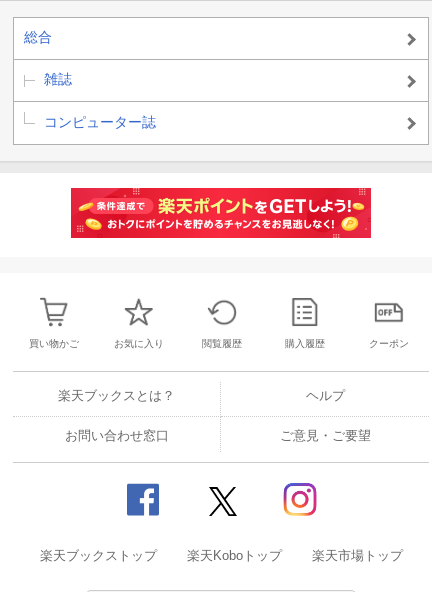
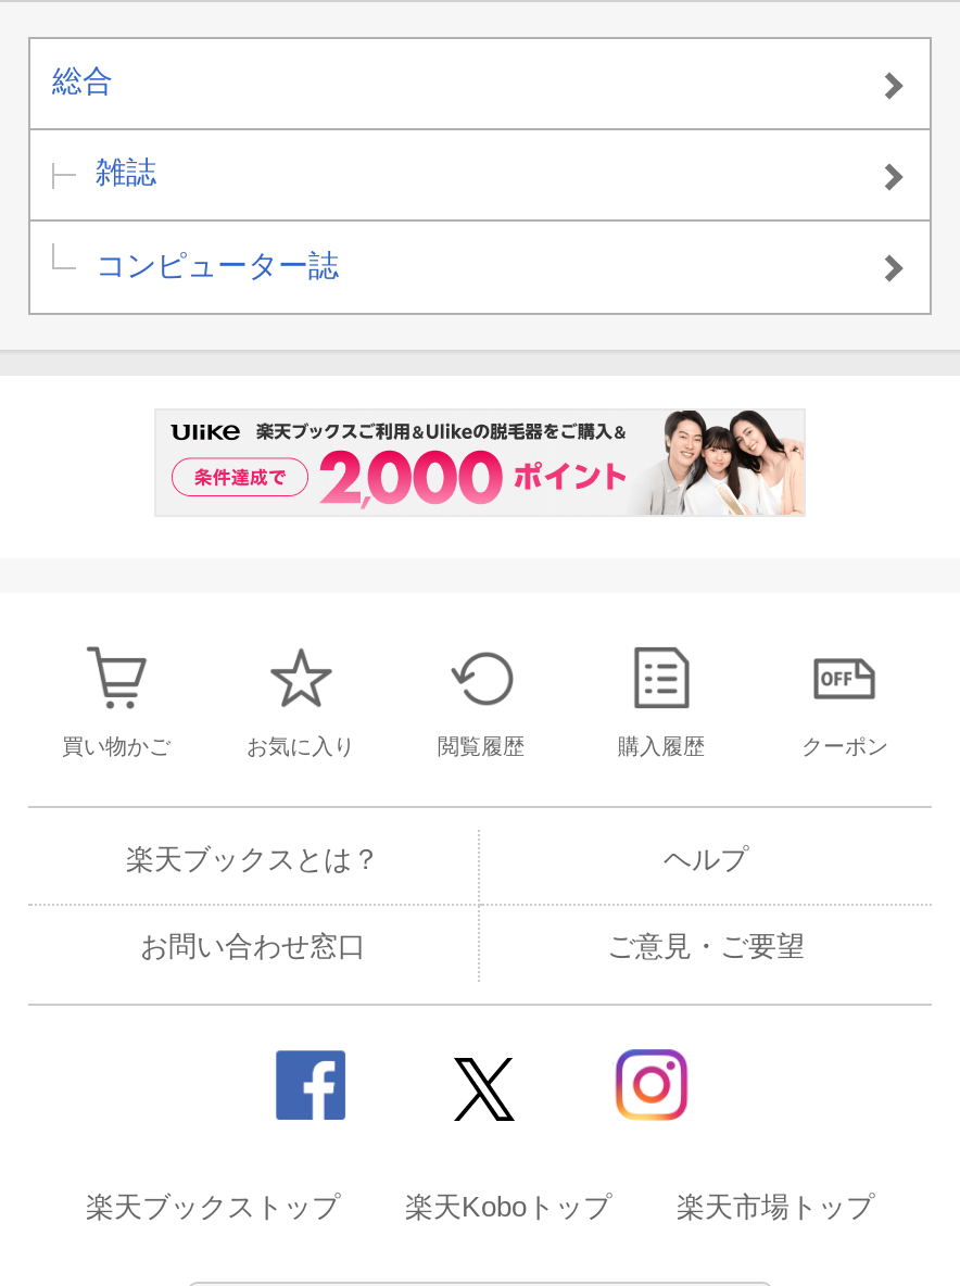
- [image]
+ [image]
